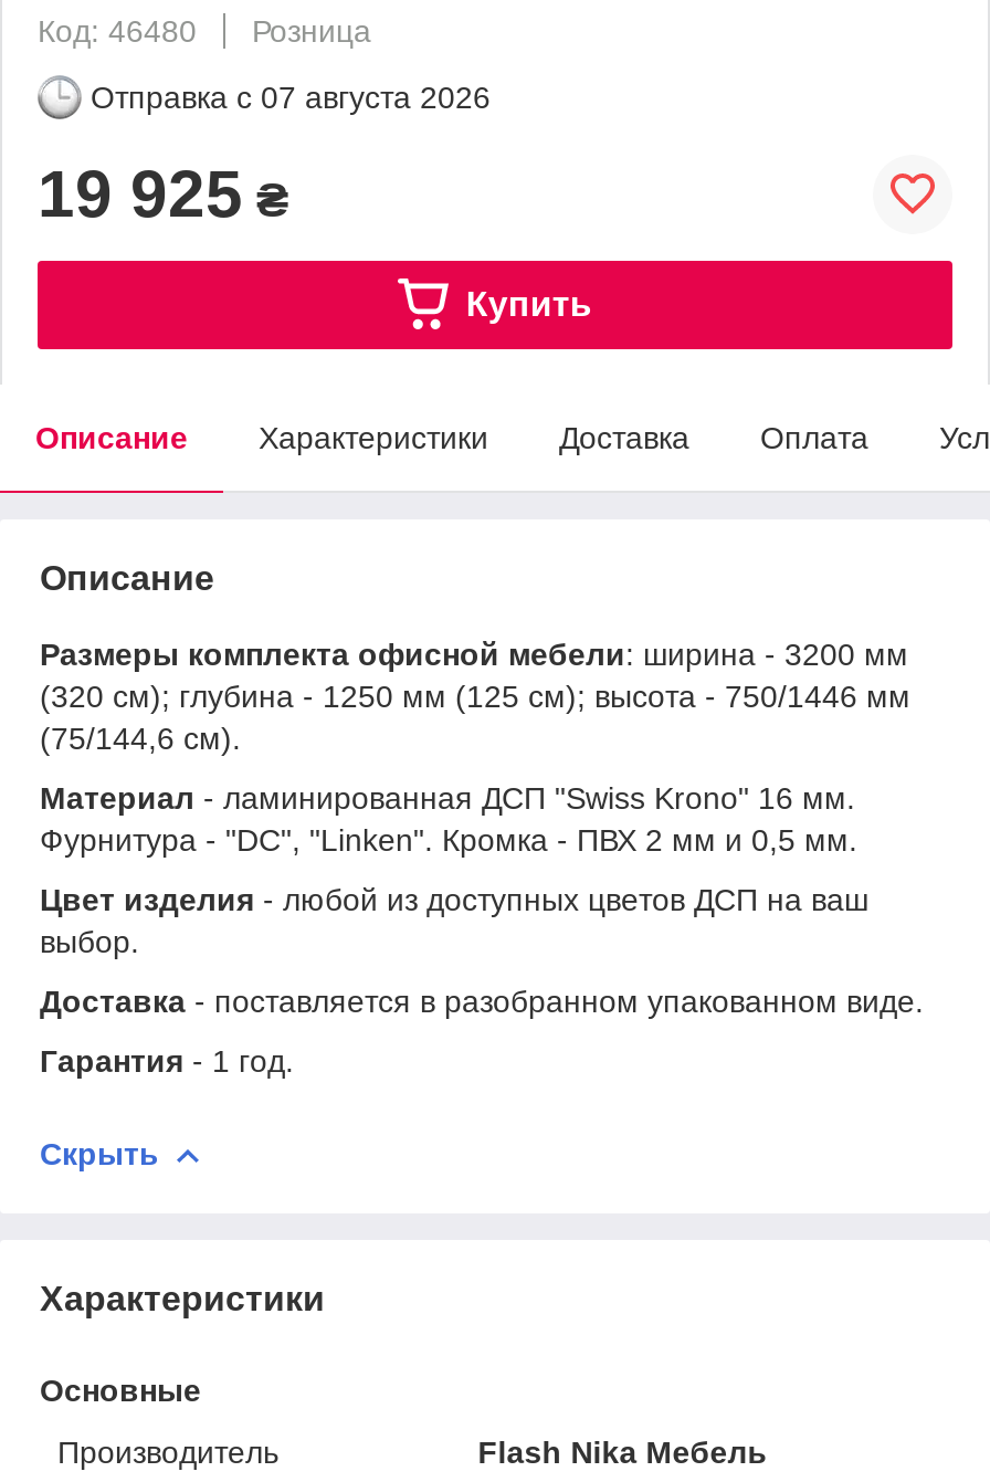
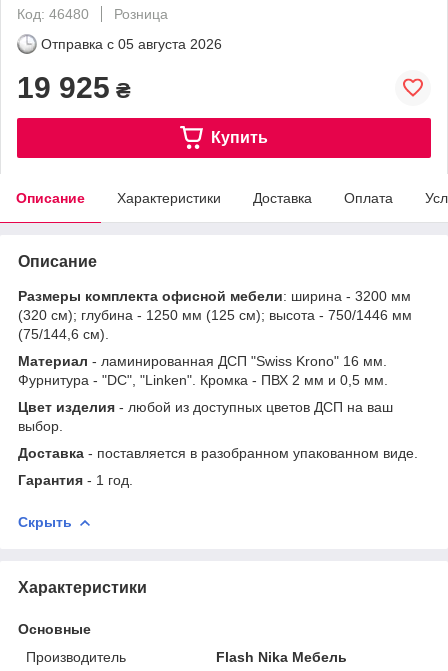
- Отправка с 07 августа 2026
+ Отправка с 05 августа 2026
